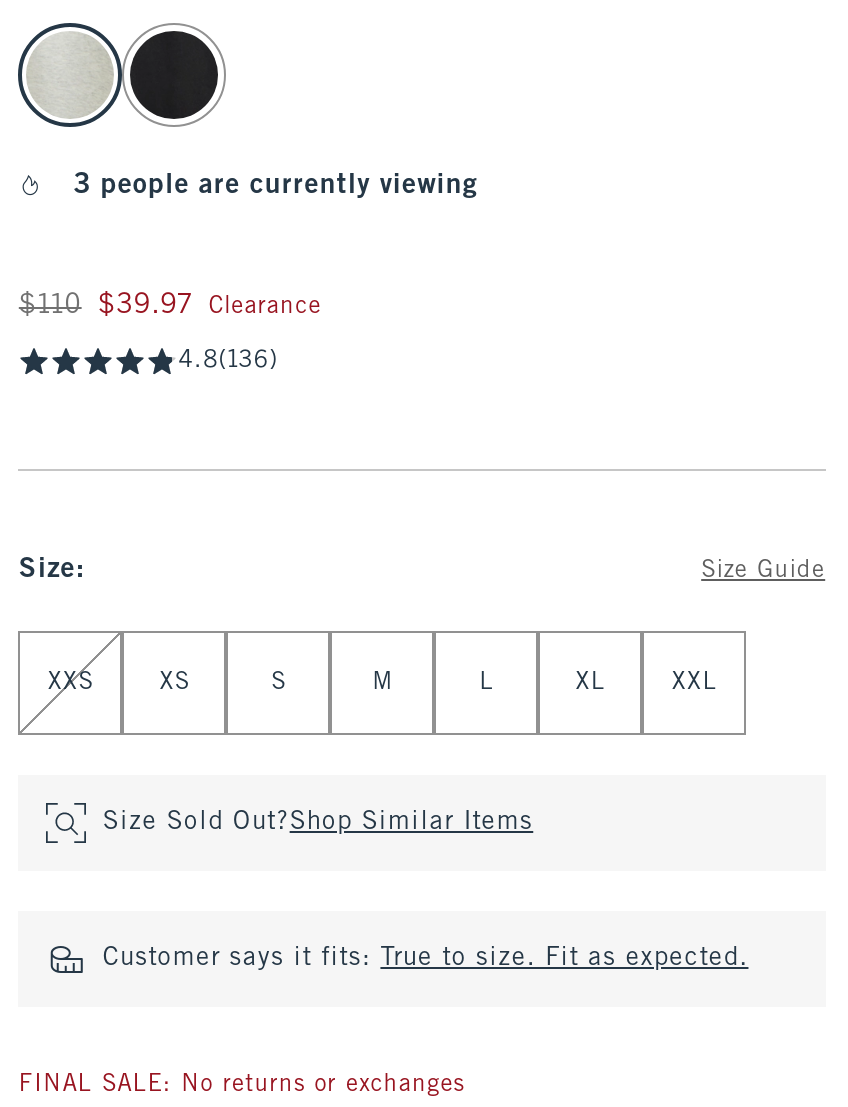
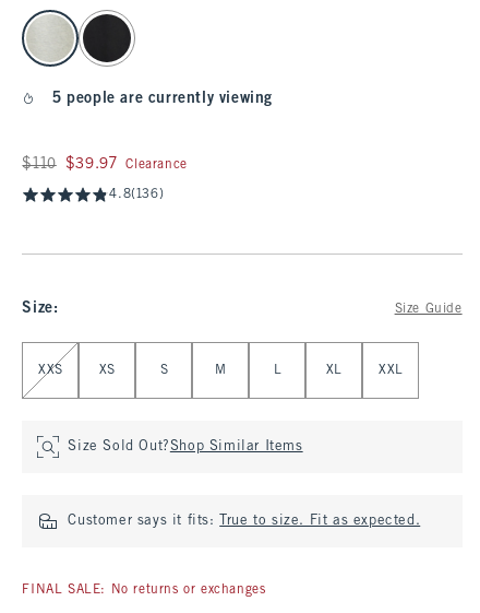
- 3 people are currently viewing
+ 5 people are currently viewing
